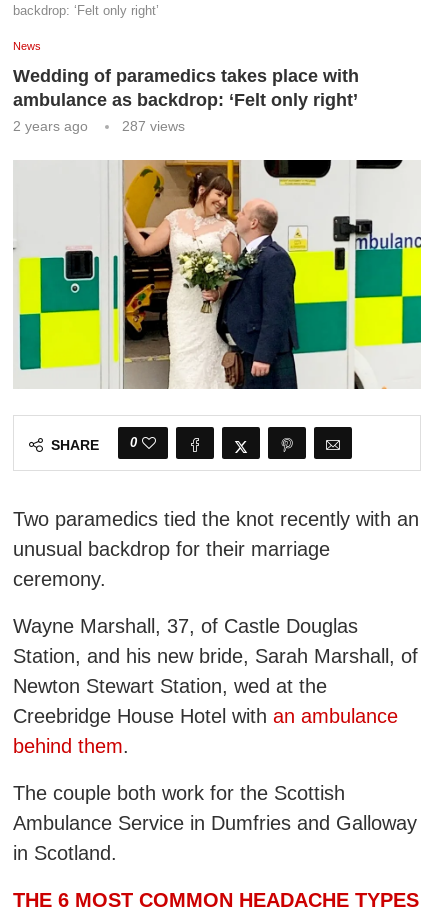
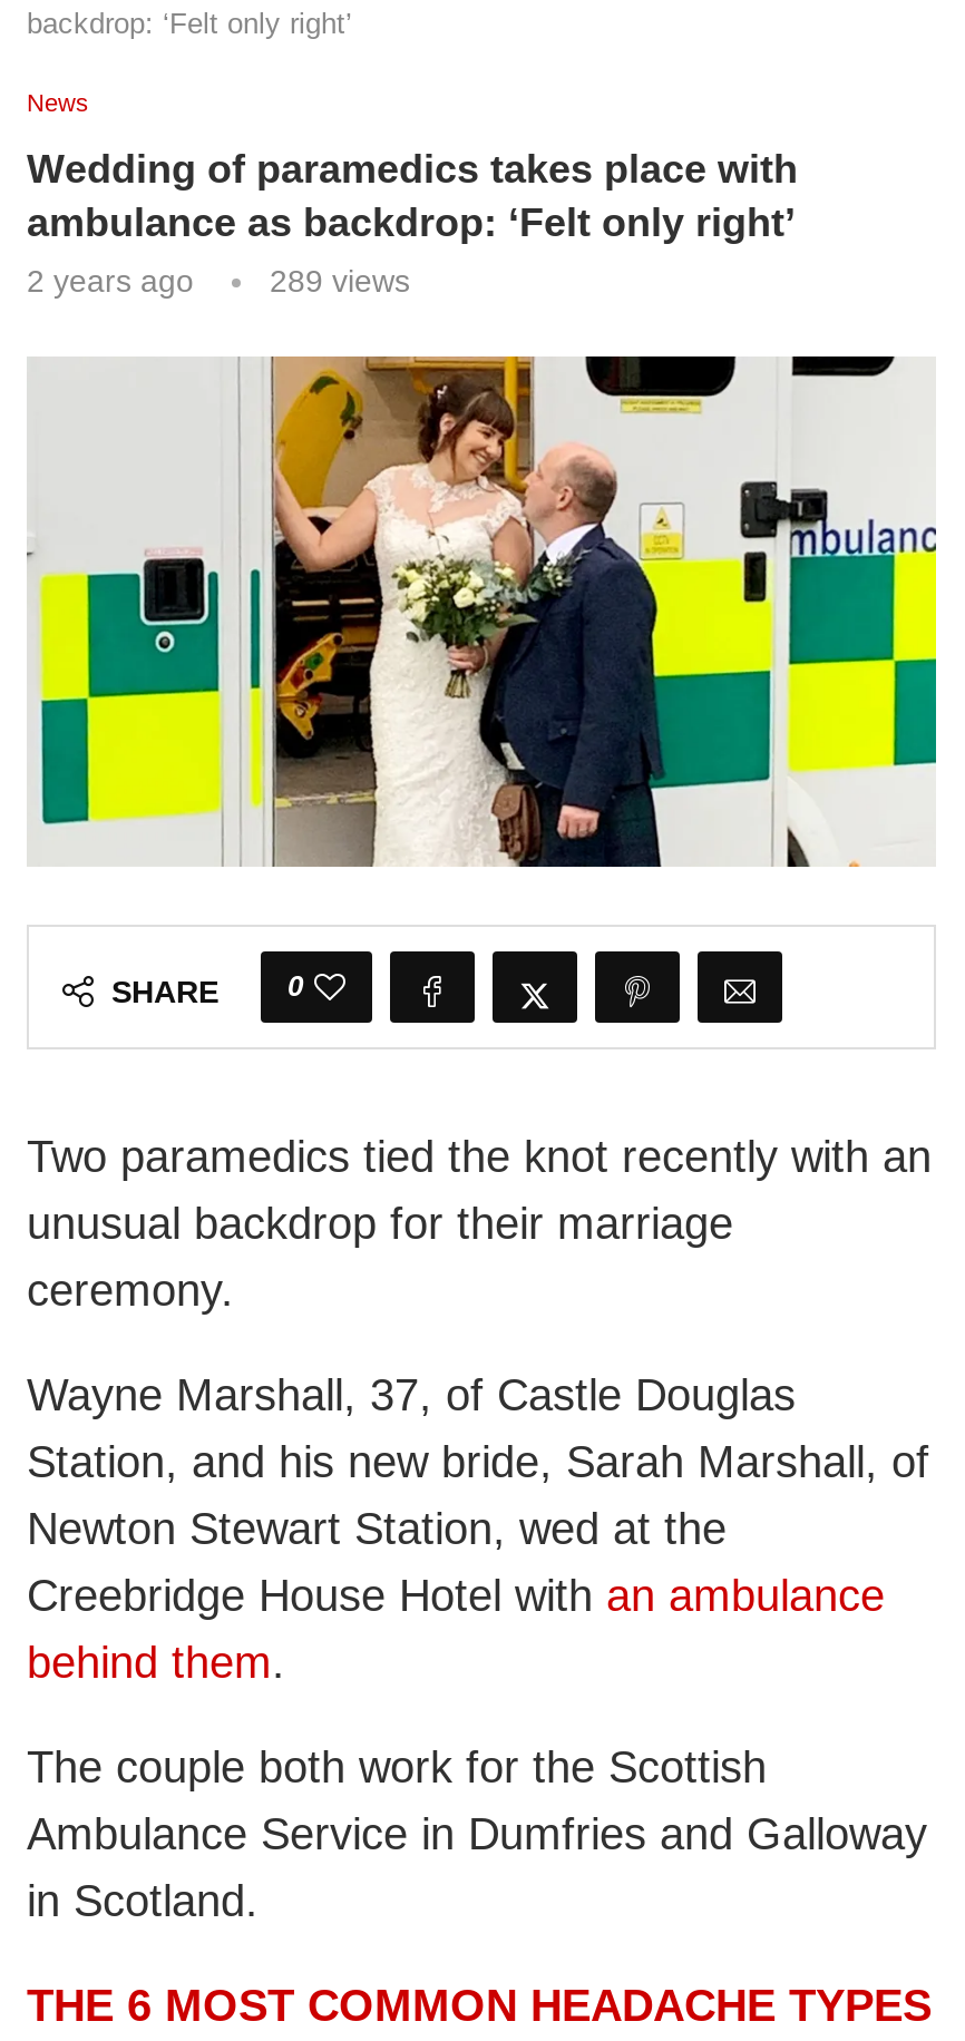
- 287 views
+ 289 views
